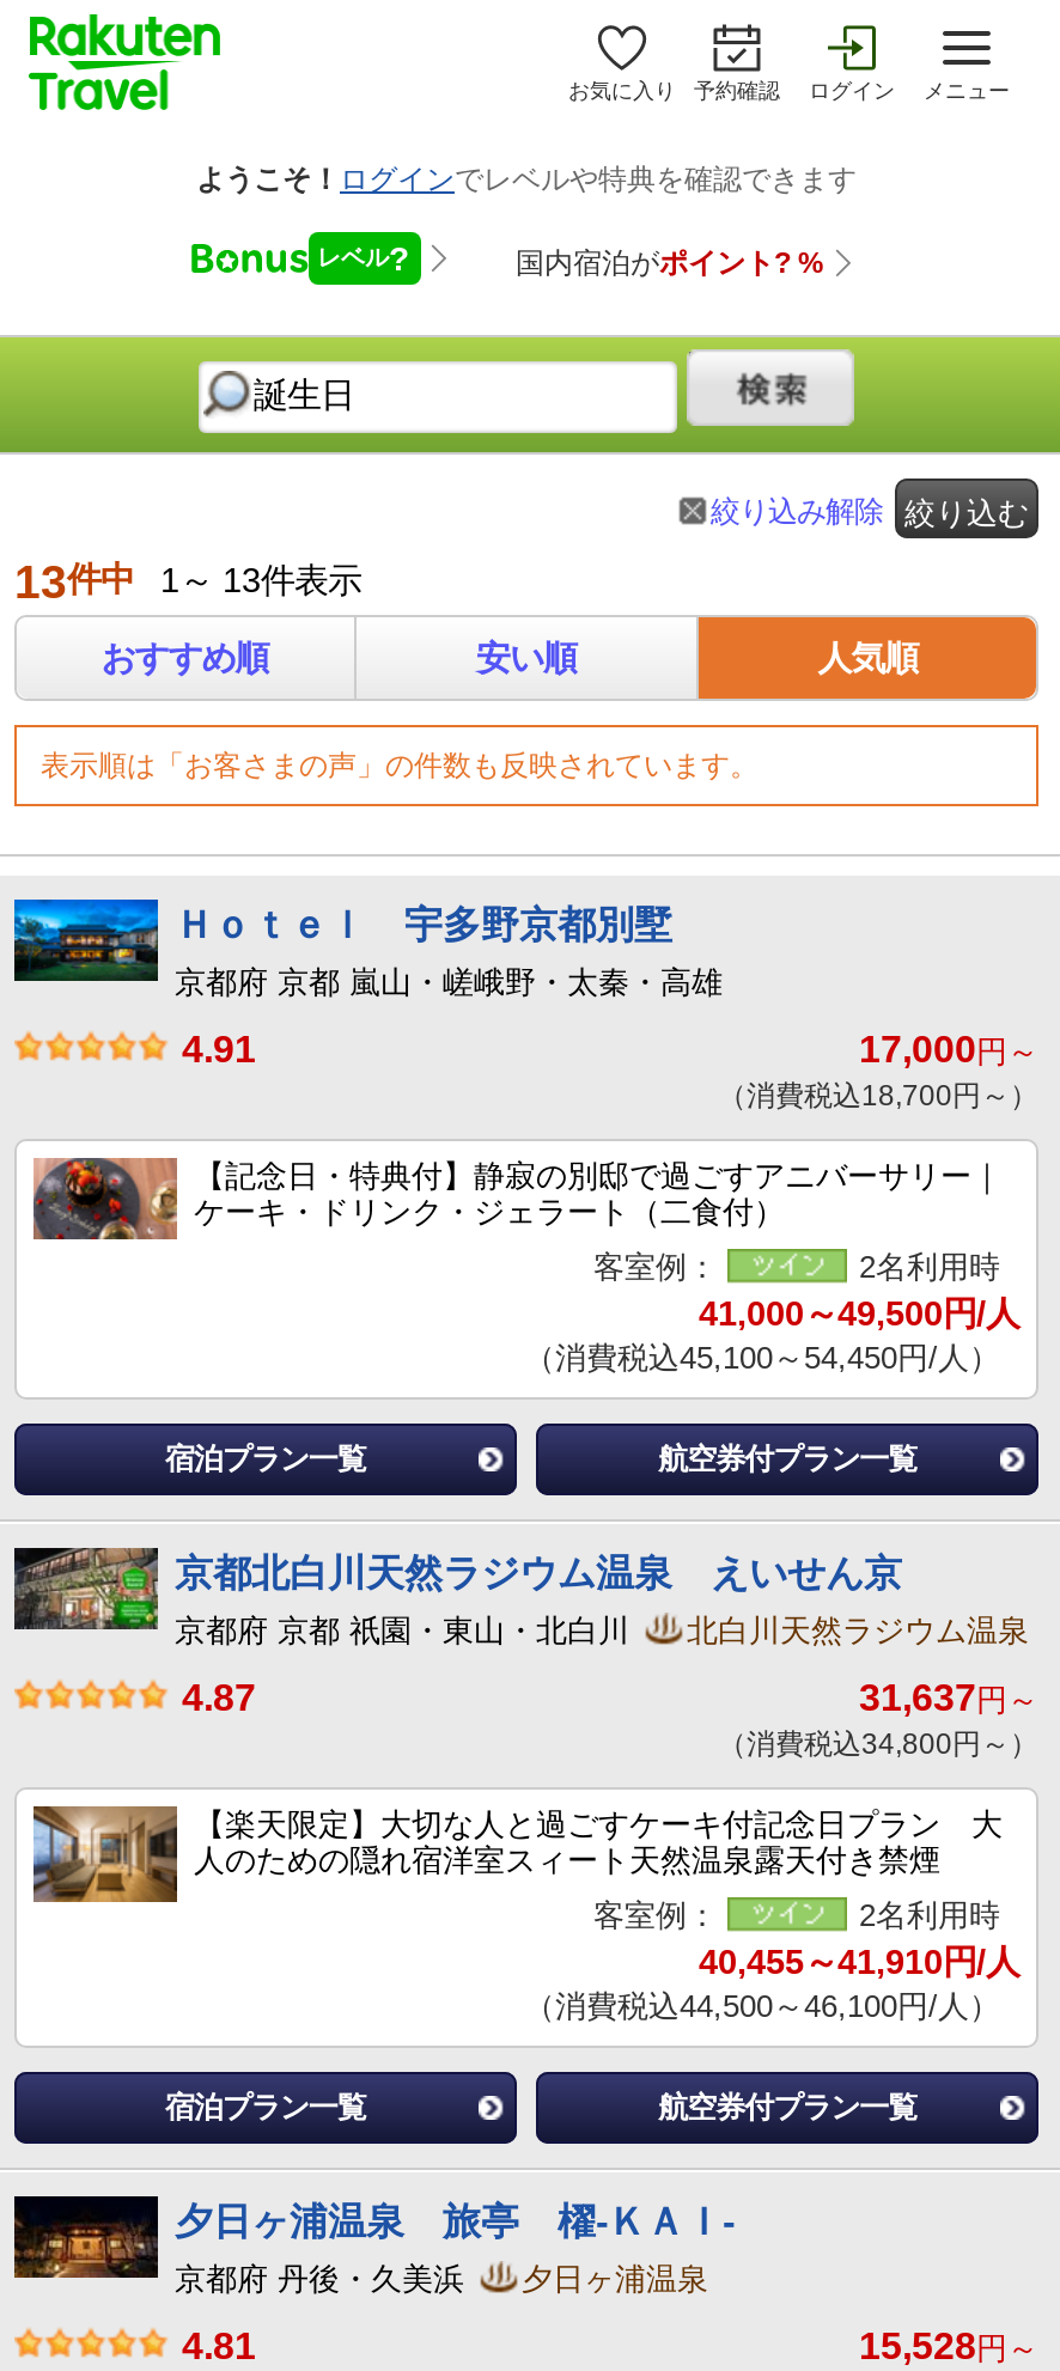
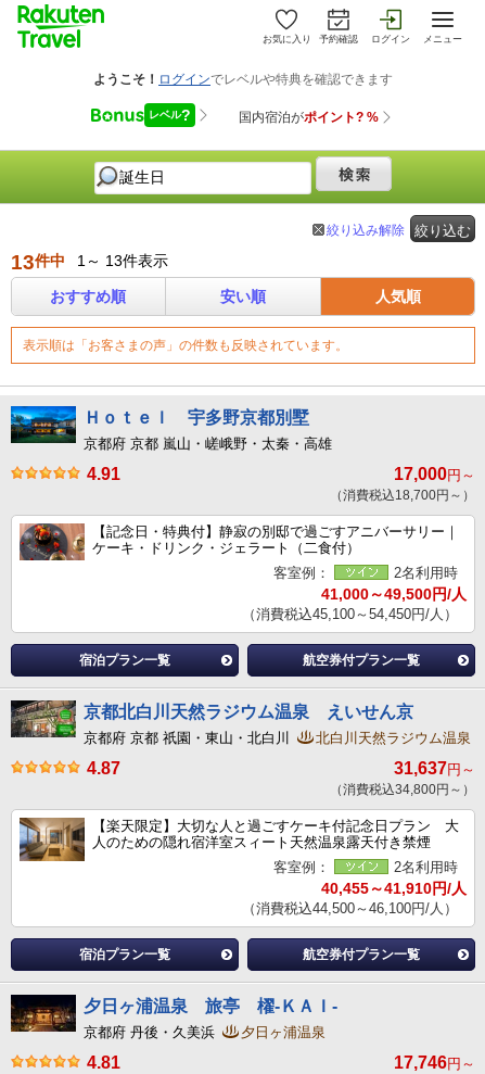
- 15,528円～
+ 17,746円～
